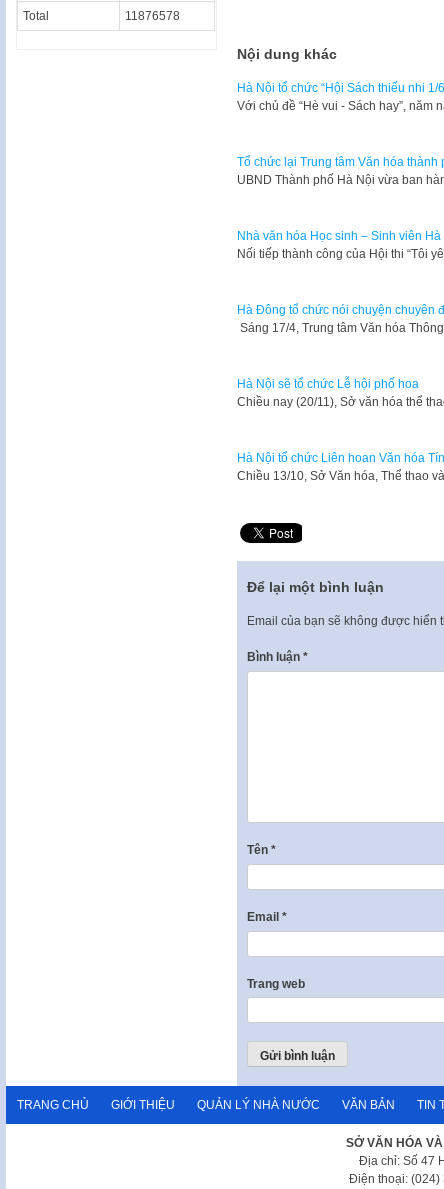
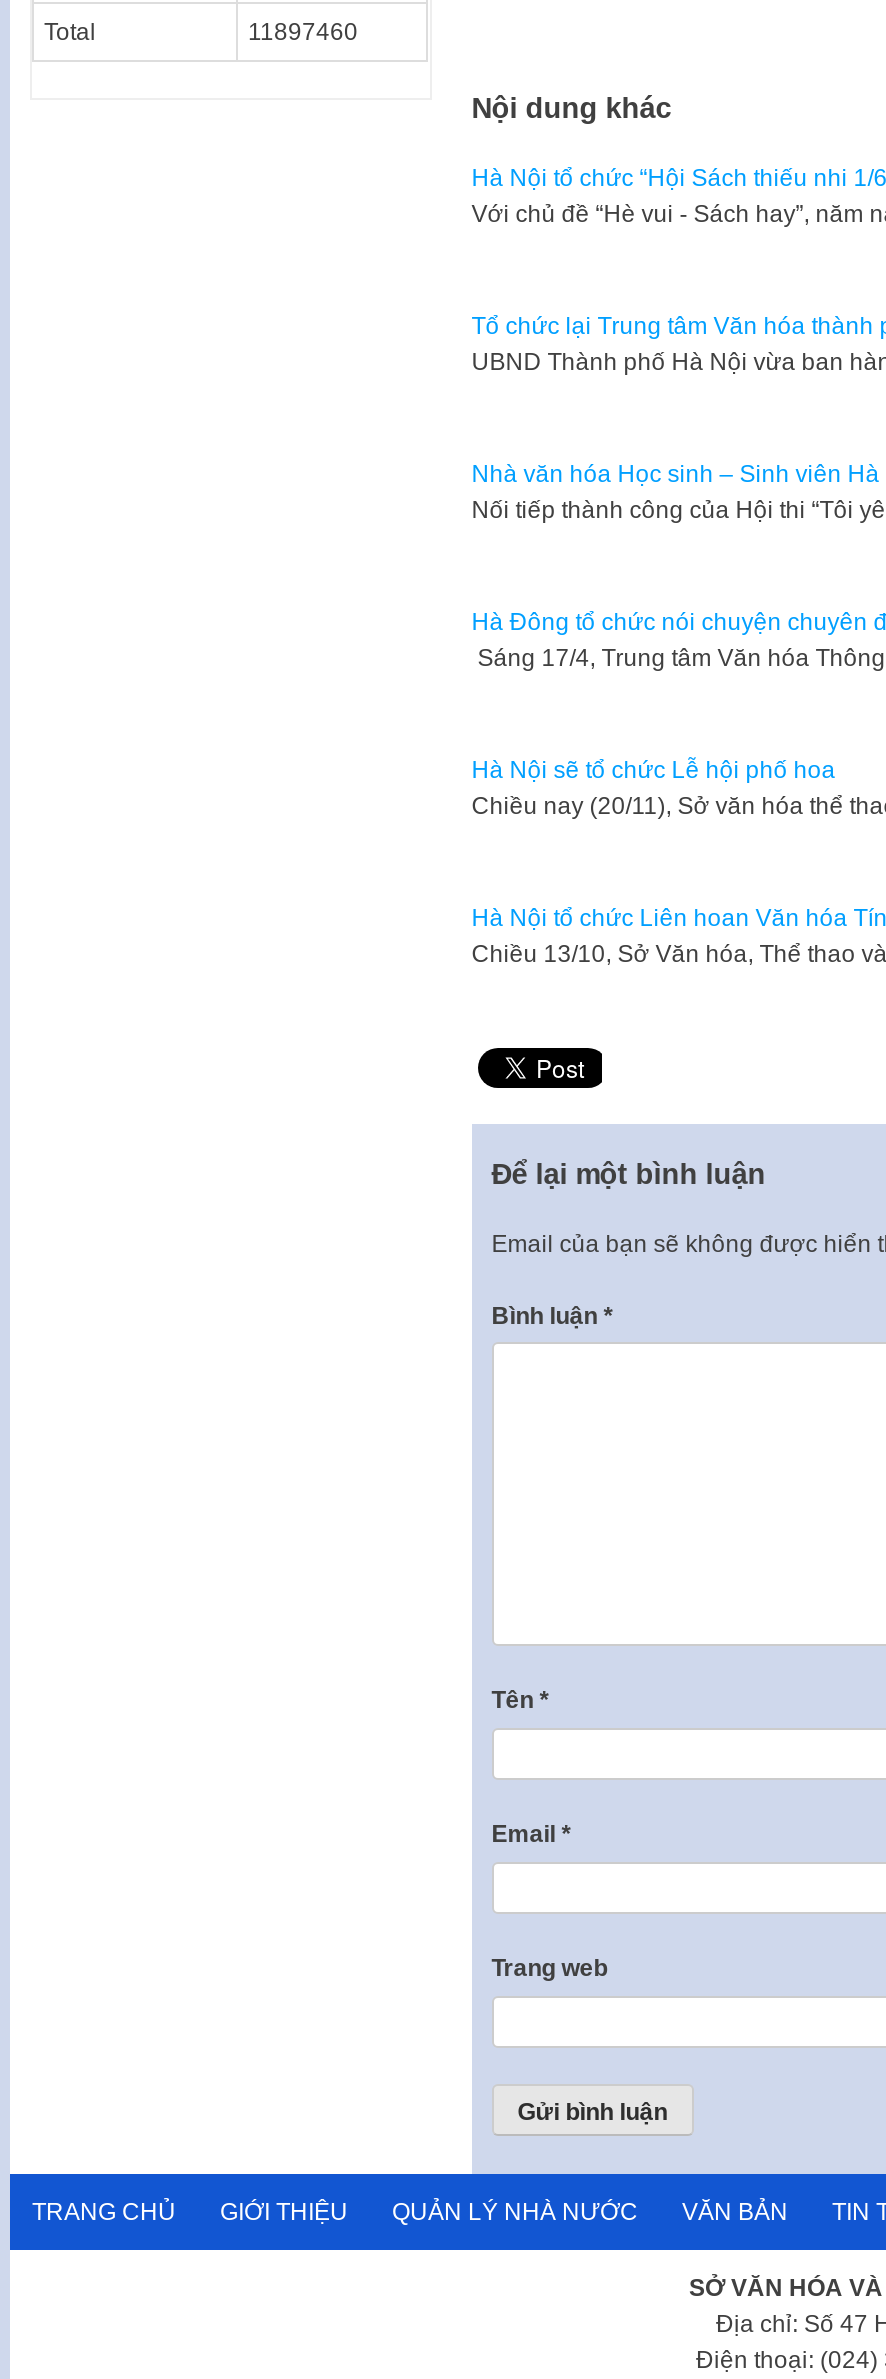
- 11876578
+ 11897460
